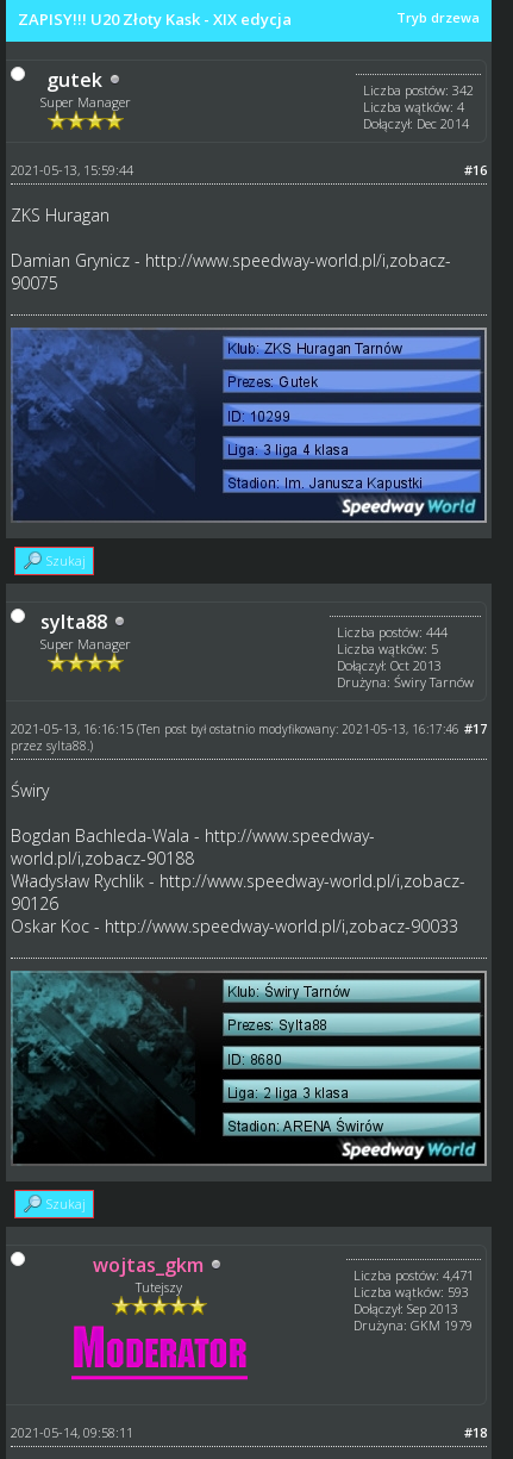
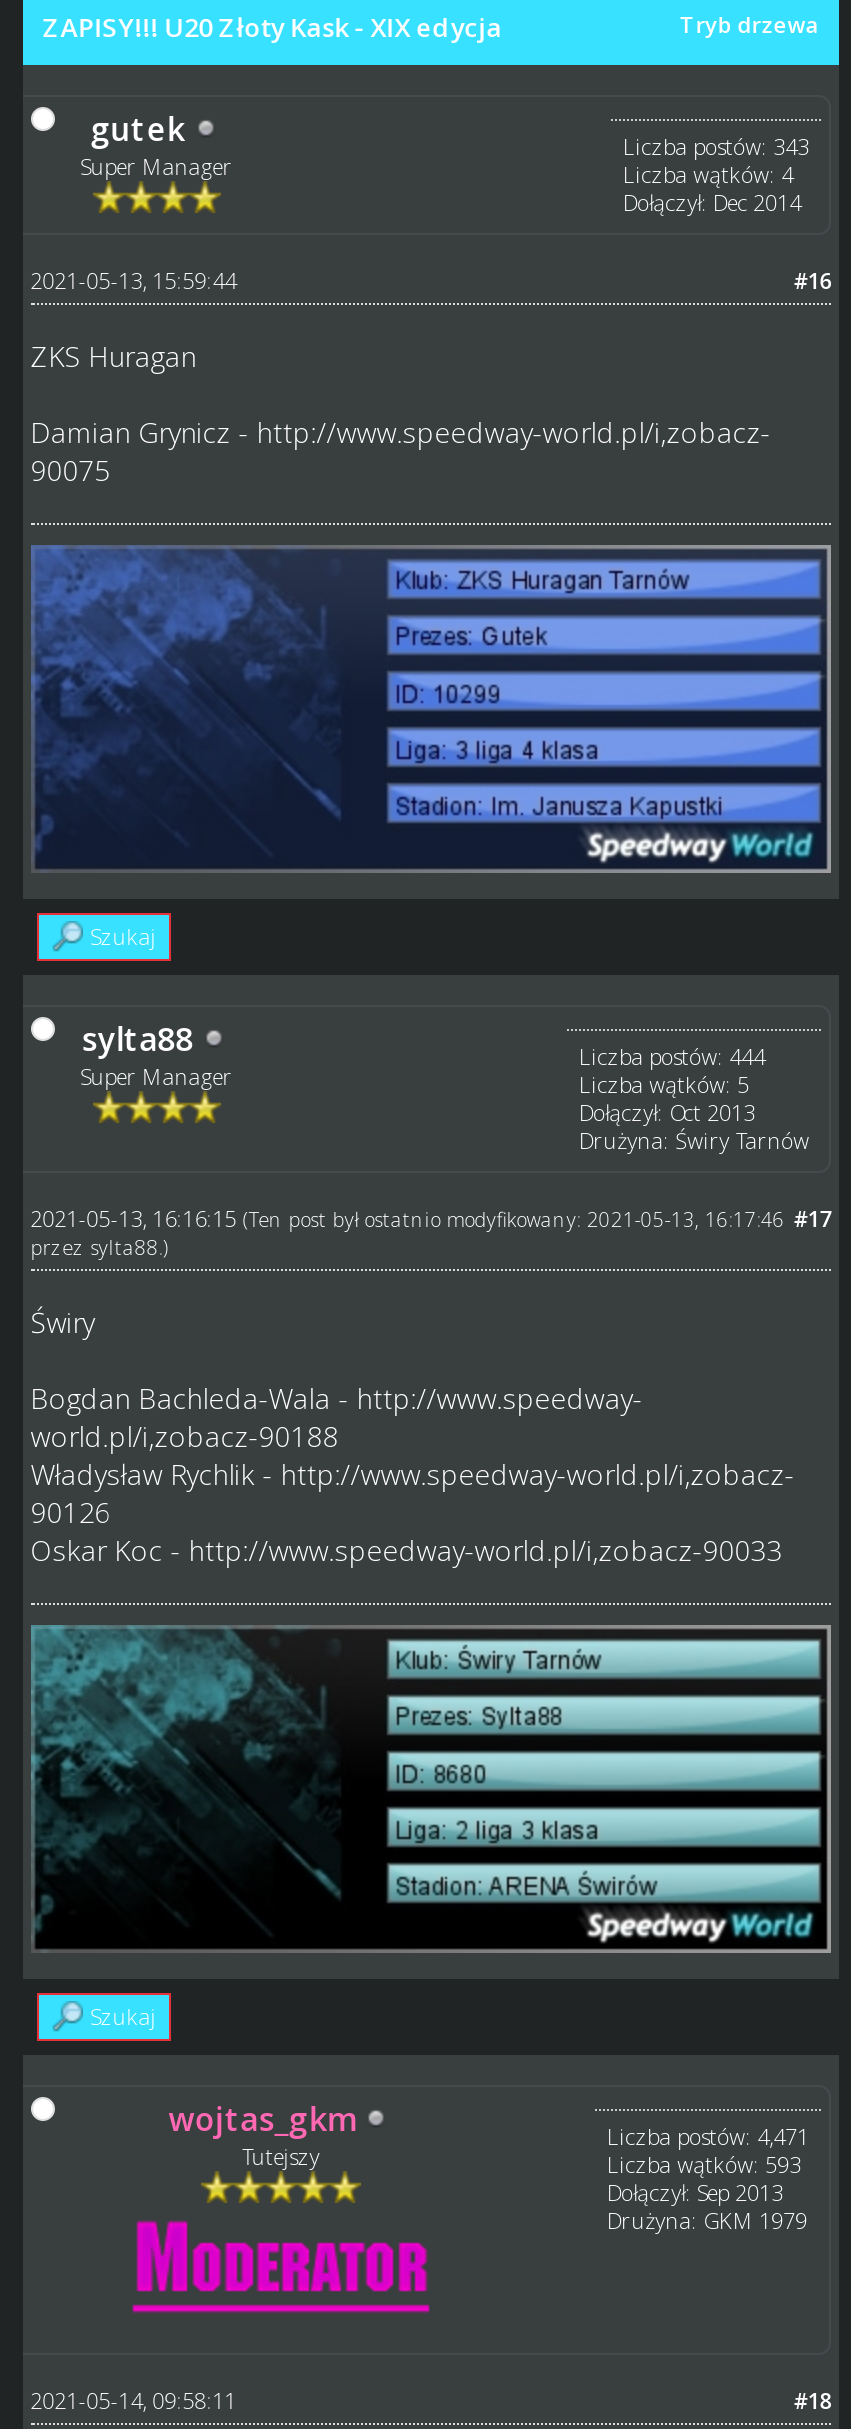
- Liczba postów: 342
+ Liczba postów: 343
